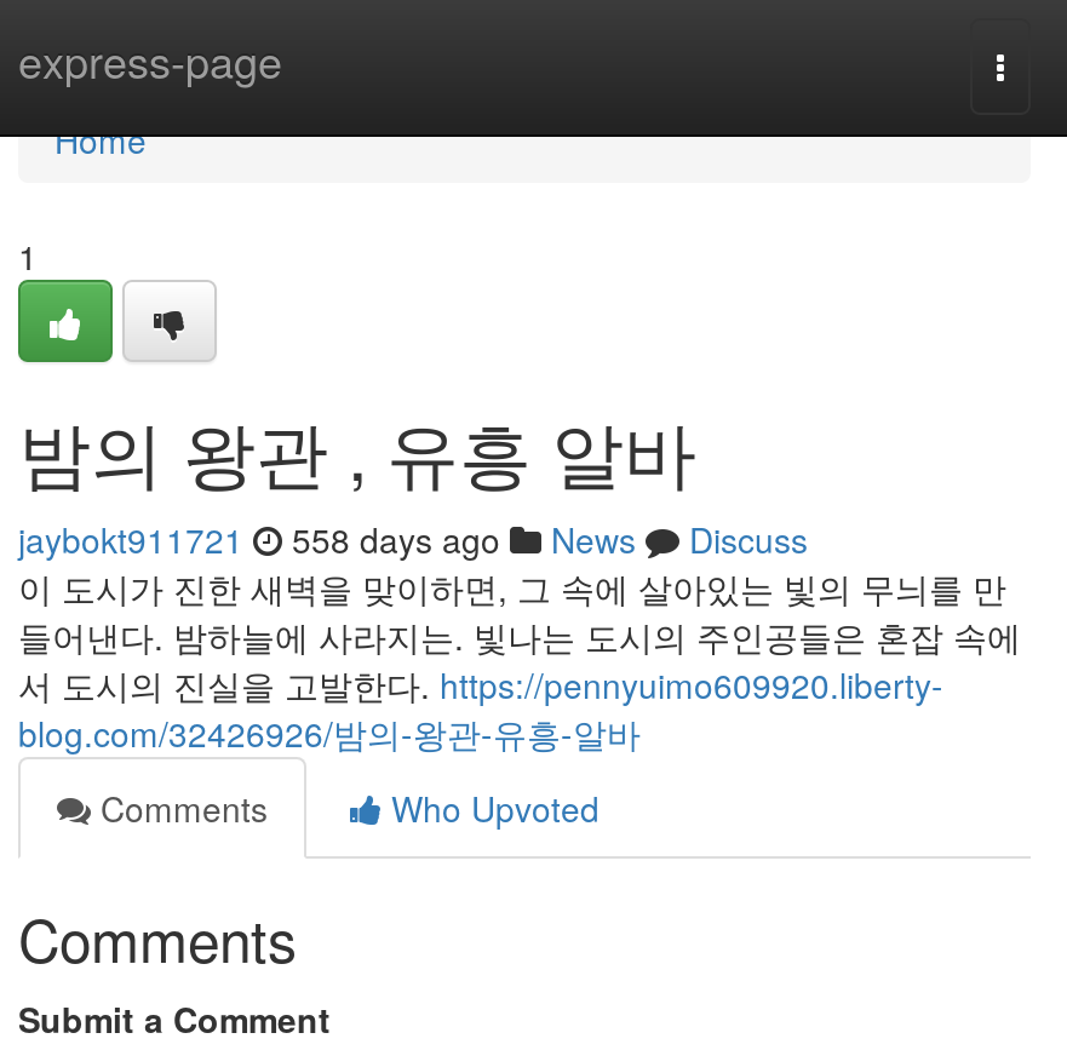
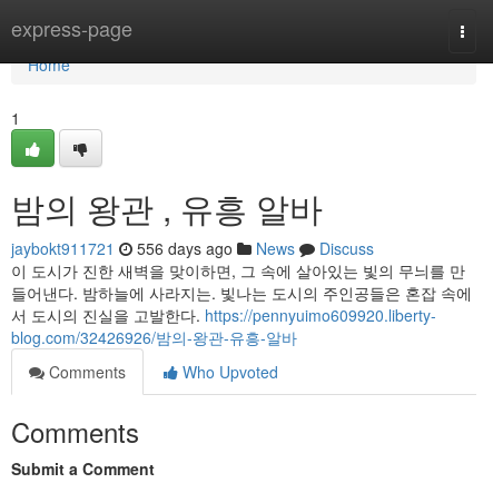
- jaybokt911721 558 days ago News Discuss
+ jaybokt911721 556 days ago News Discuss
